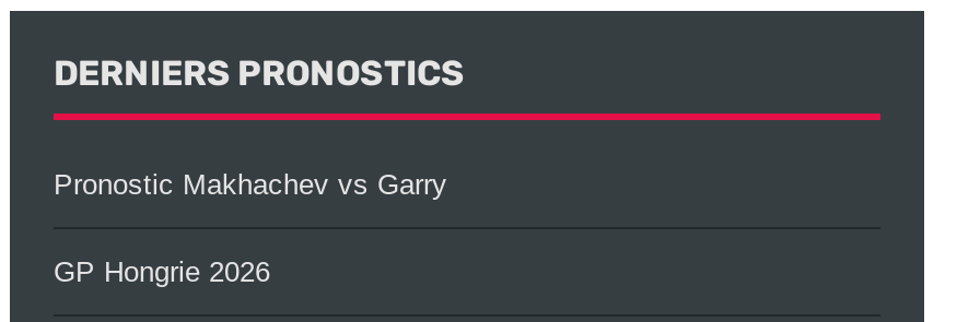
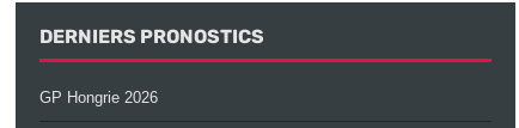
- Pronostic Makhachev vs Garry
